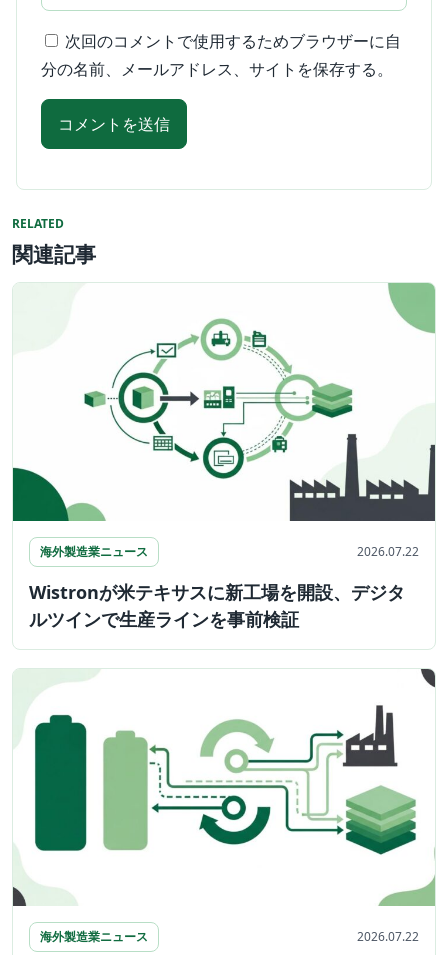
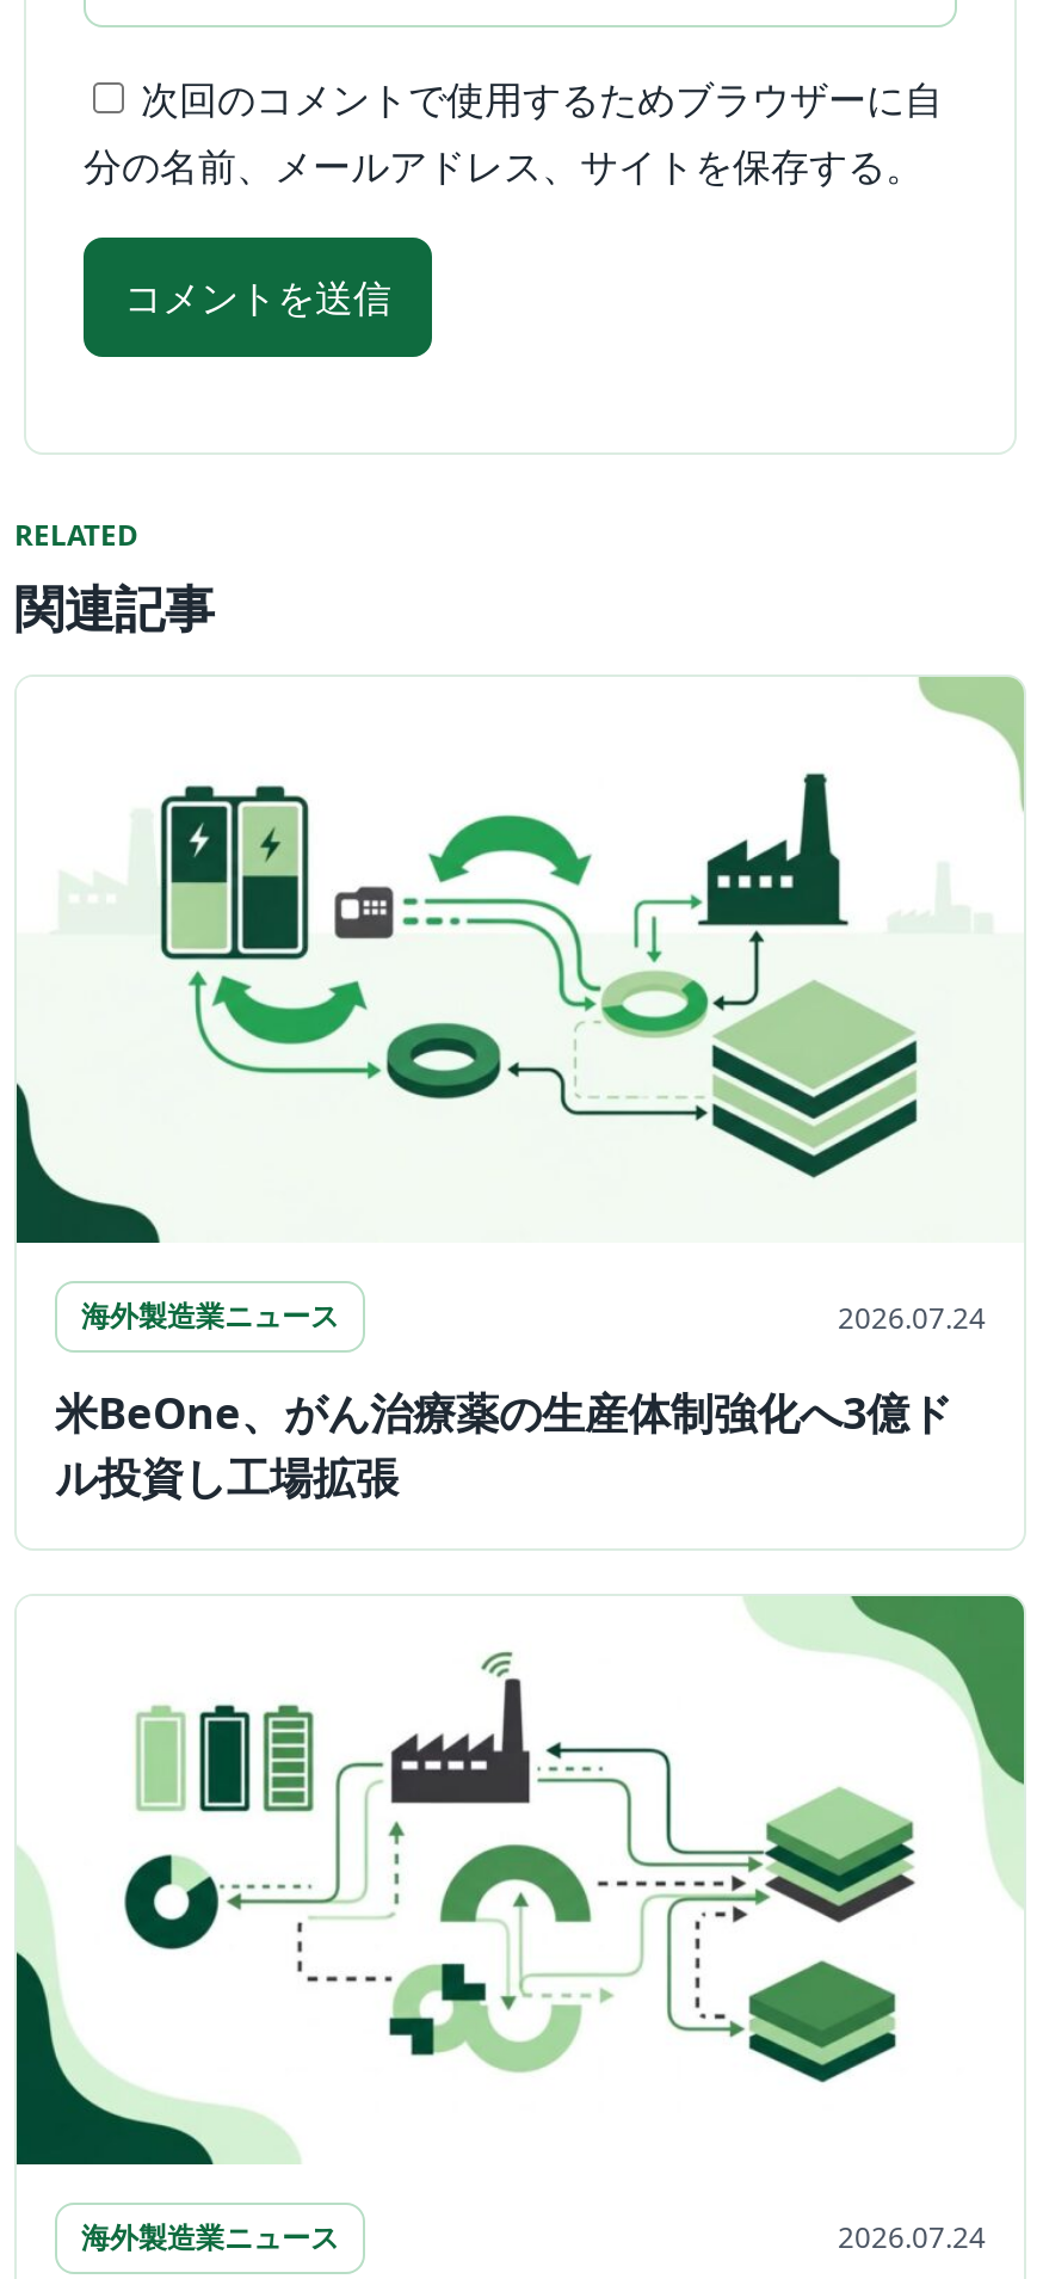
- [image]
- 2026.07.22
+ [image]
+ 2026.07.24

- Wistronが米テキサスに新工場を開設、デジタ
- ルツインで生産ラインを事前検証
+ 米BeOne、がん治療薬の生産体制強化へ3億ド
+ ル投資し工場拡張

- [image]
- 2026.07.22
+ [image]
+ 2026.07.24
